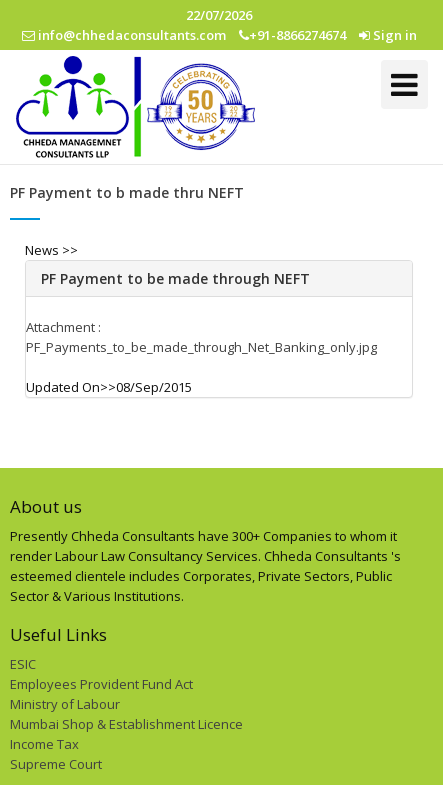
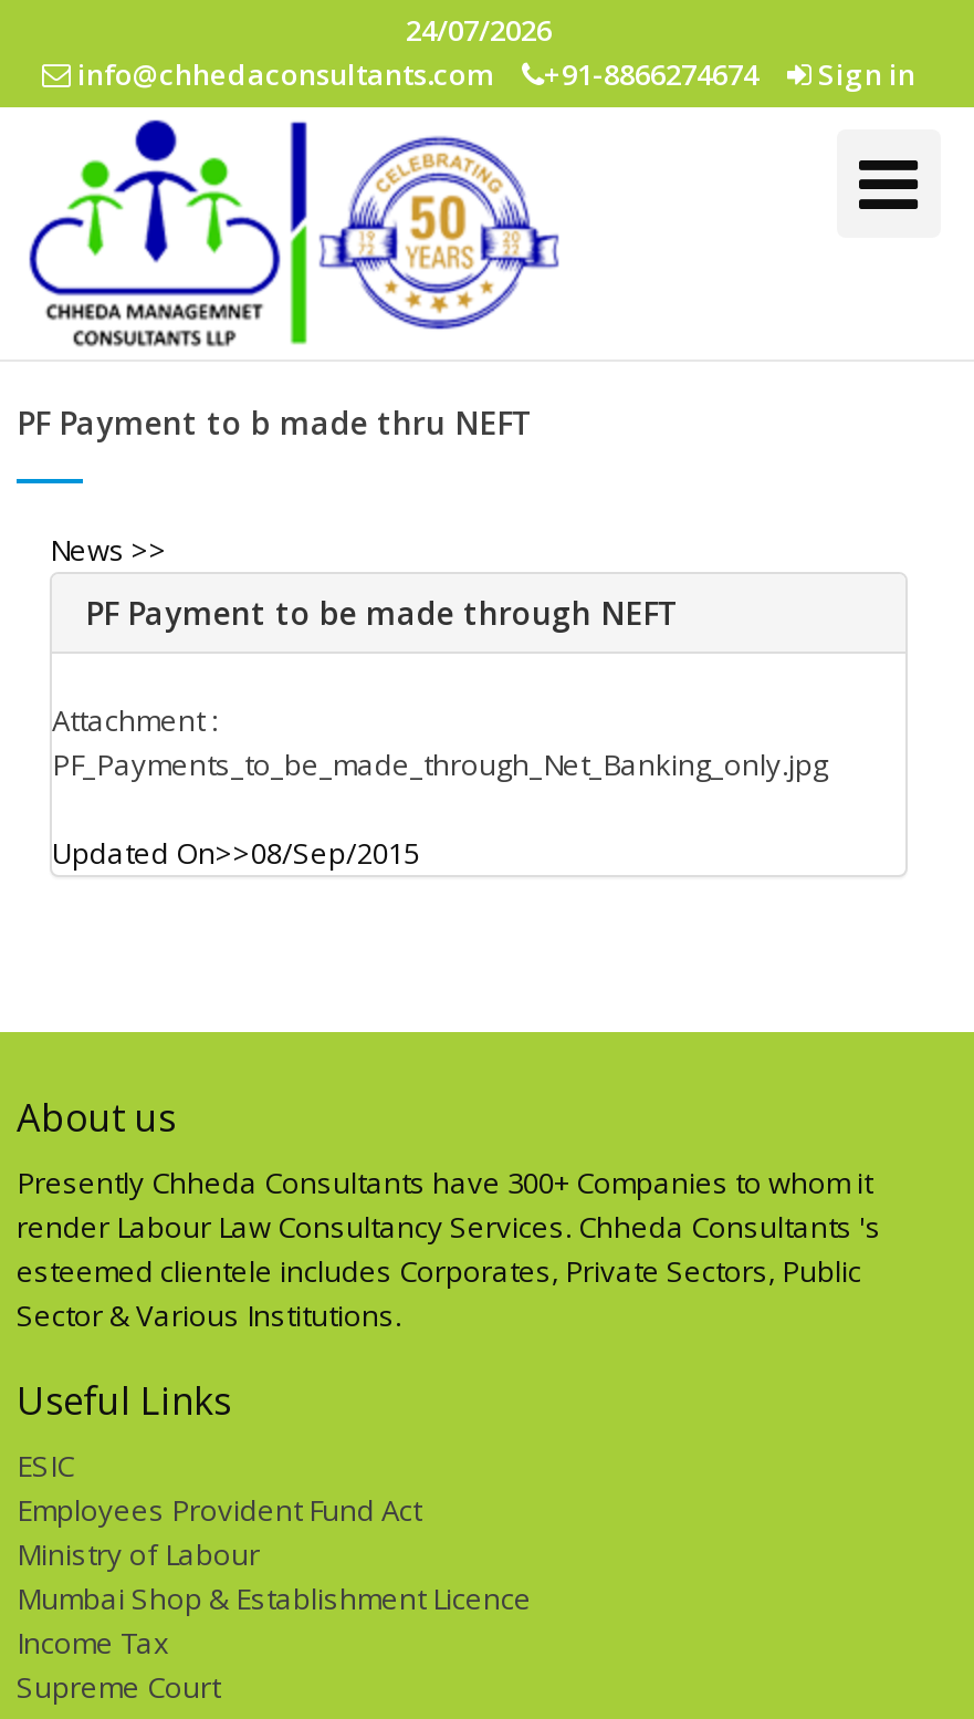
- 22/07/2026
+ 24/07/2026
